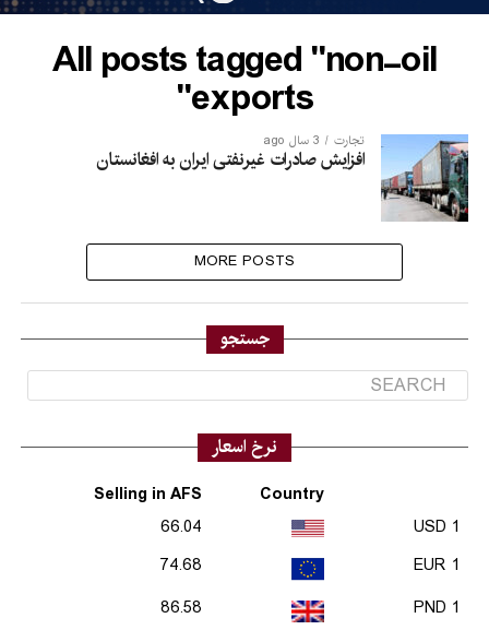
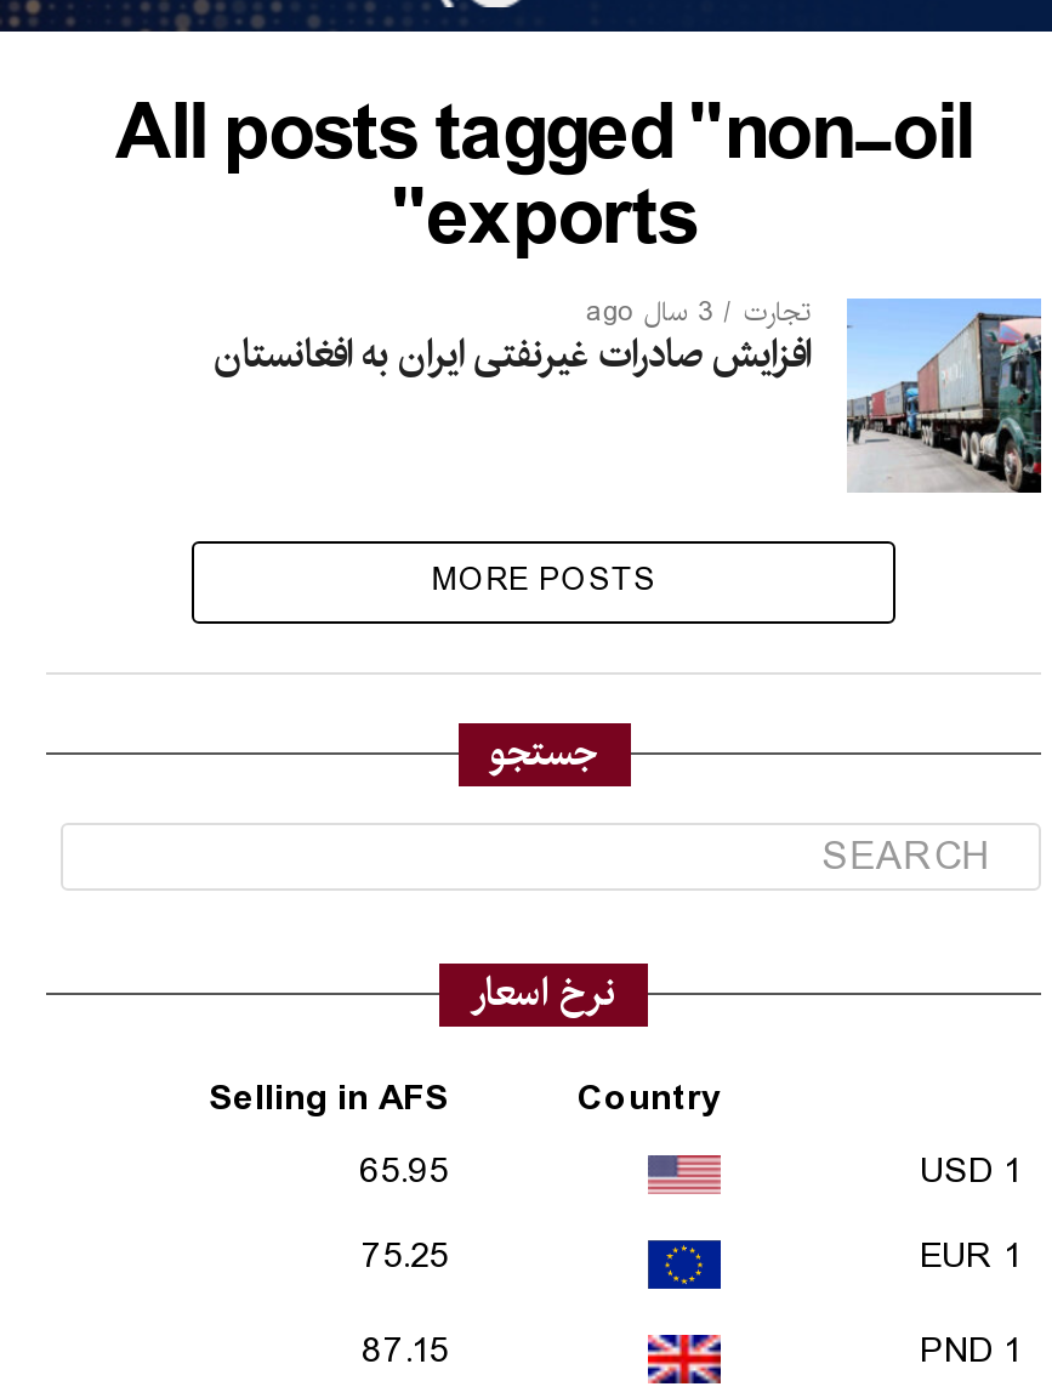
- 66.04
+ 65.95

- 74.68
+ 75.25

- 86.58
+ 87.15
